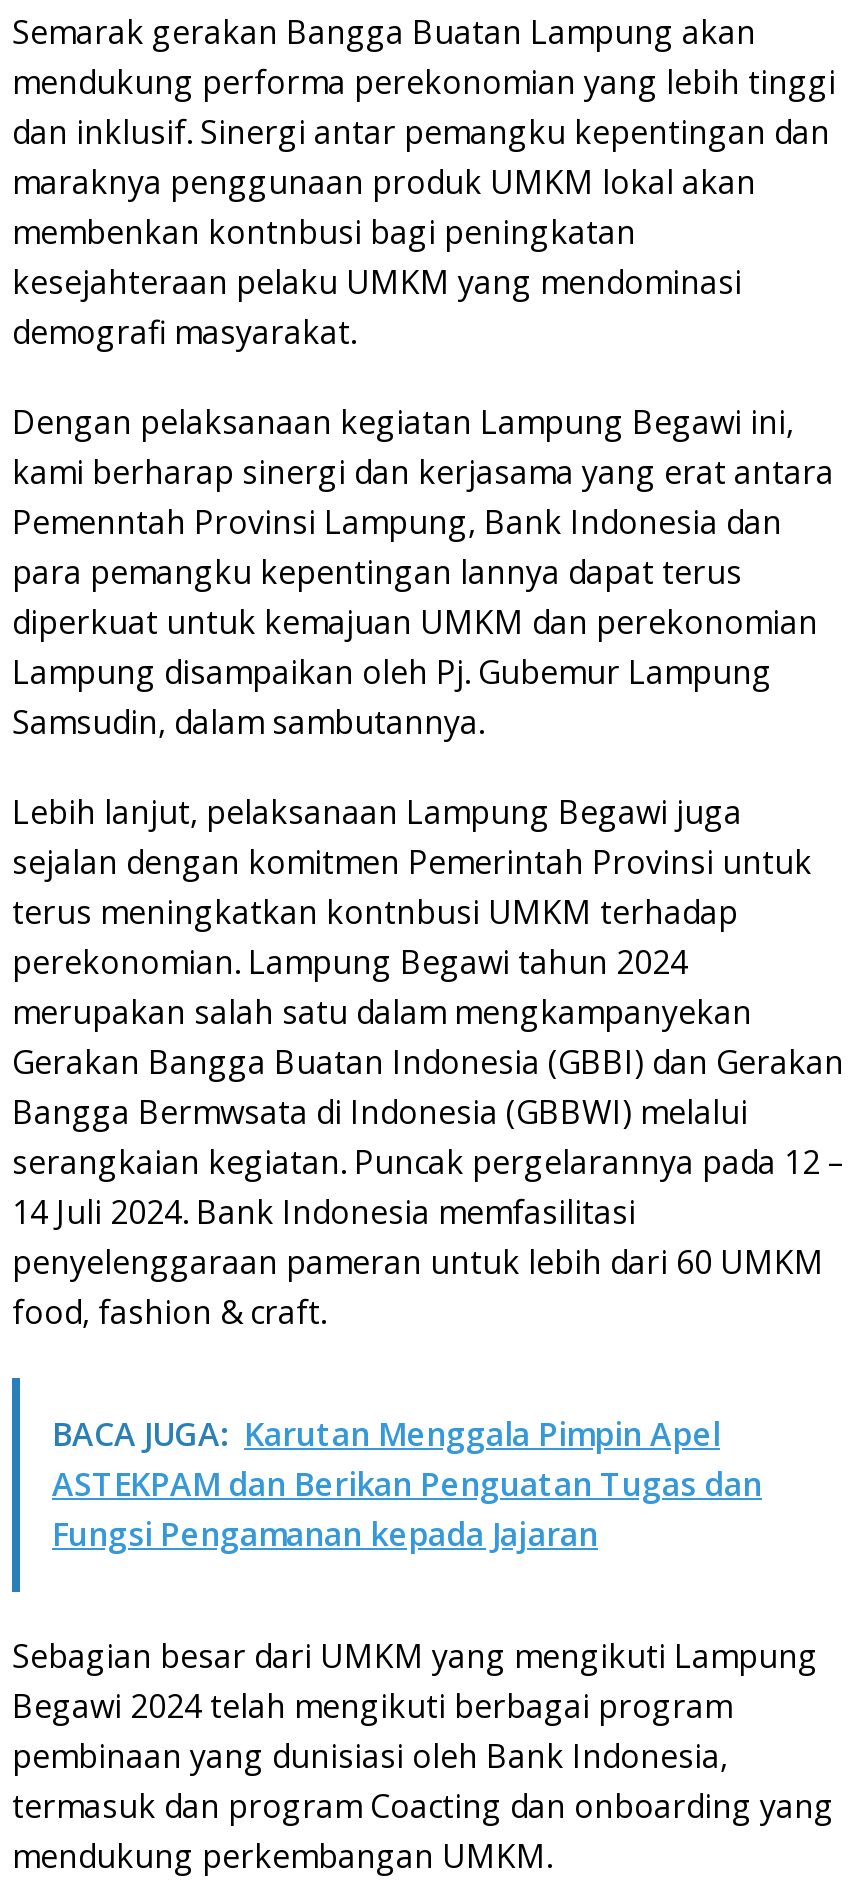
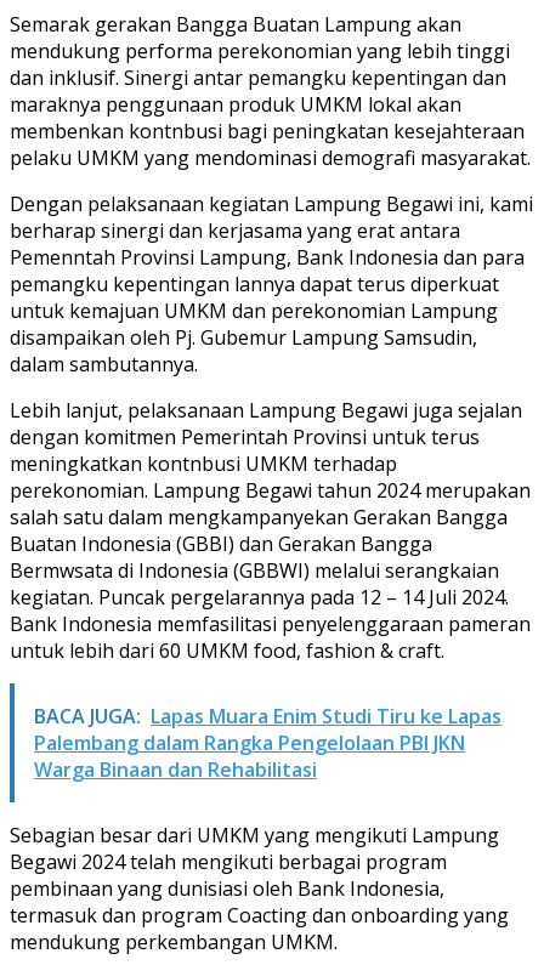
- BACA JUGA: Karutan Menggala Pimpin Apel
- ASTEKPAM dan Berikan Penguatan Tugas dan
- Fungsi Pengamanan kepada Jajaran
+ BACA JUGA: Lapas Muara Enim Studi Tiru ke Lapas
+ Palembang dalam Rangka Pengelolaan PBI JKN
+ Warga Binaan dan Rehabilitasi
